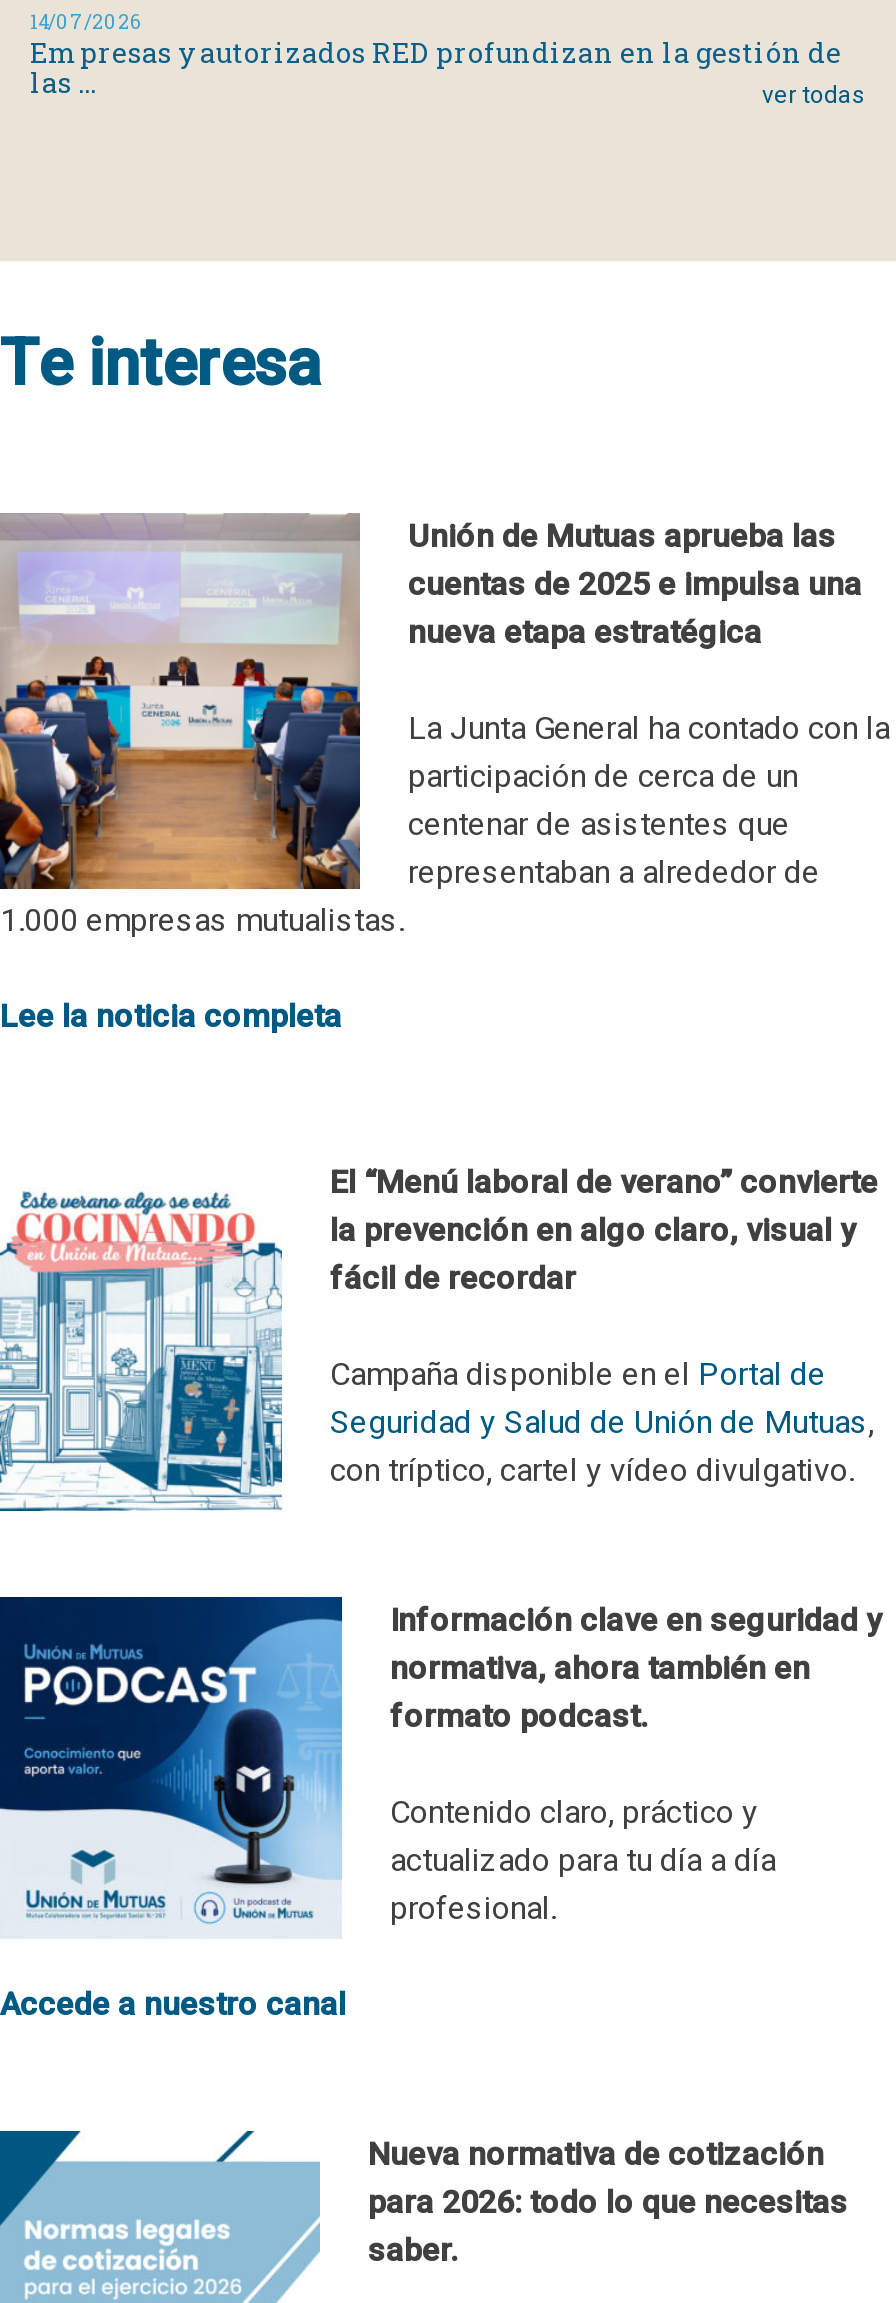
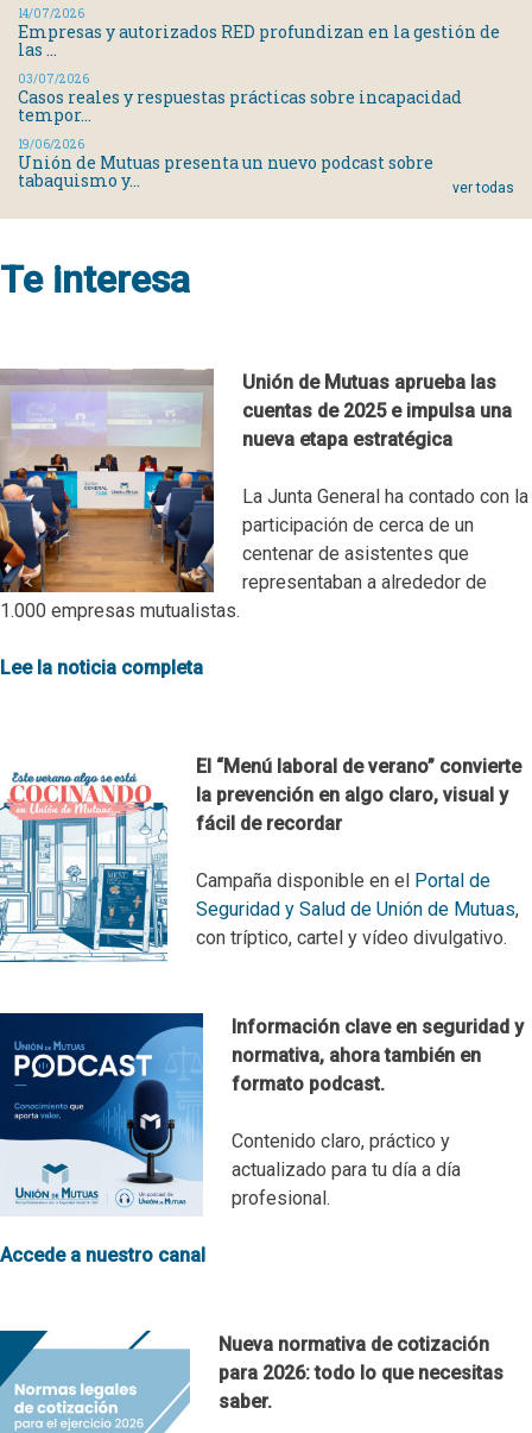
moved down: ver todas

+ 03/07/2026
+ Casos reales y respuestas prácticas sobre incapacidad
+ tempor...
+ 19/06/2026
+ Unión de Mutuas presenta un nuevo podcast sobre
+ tabaquismo y...
